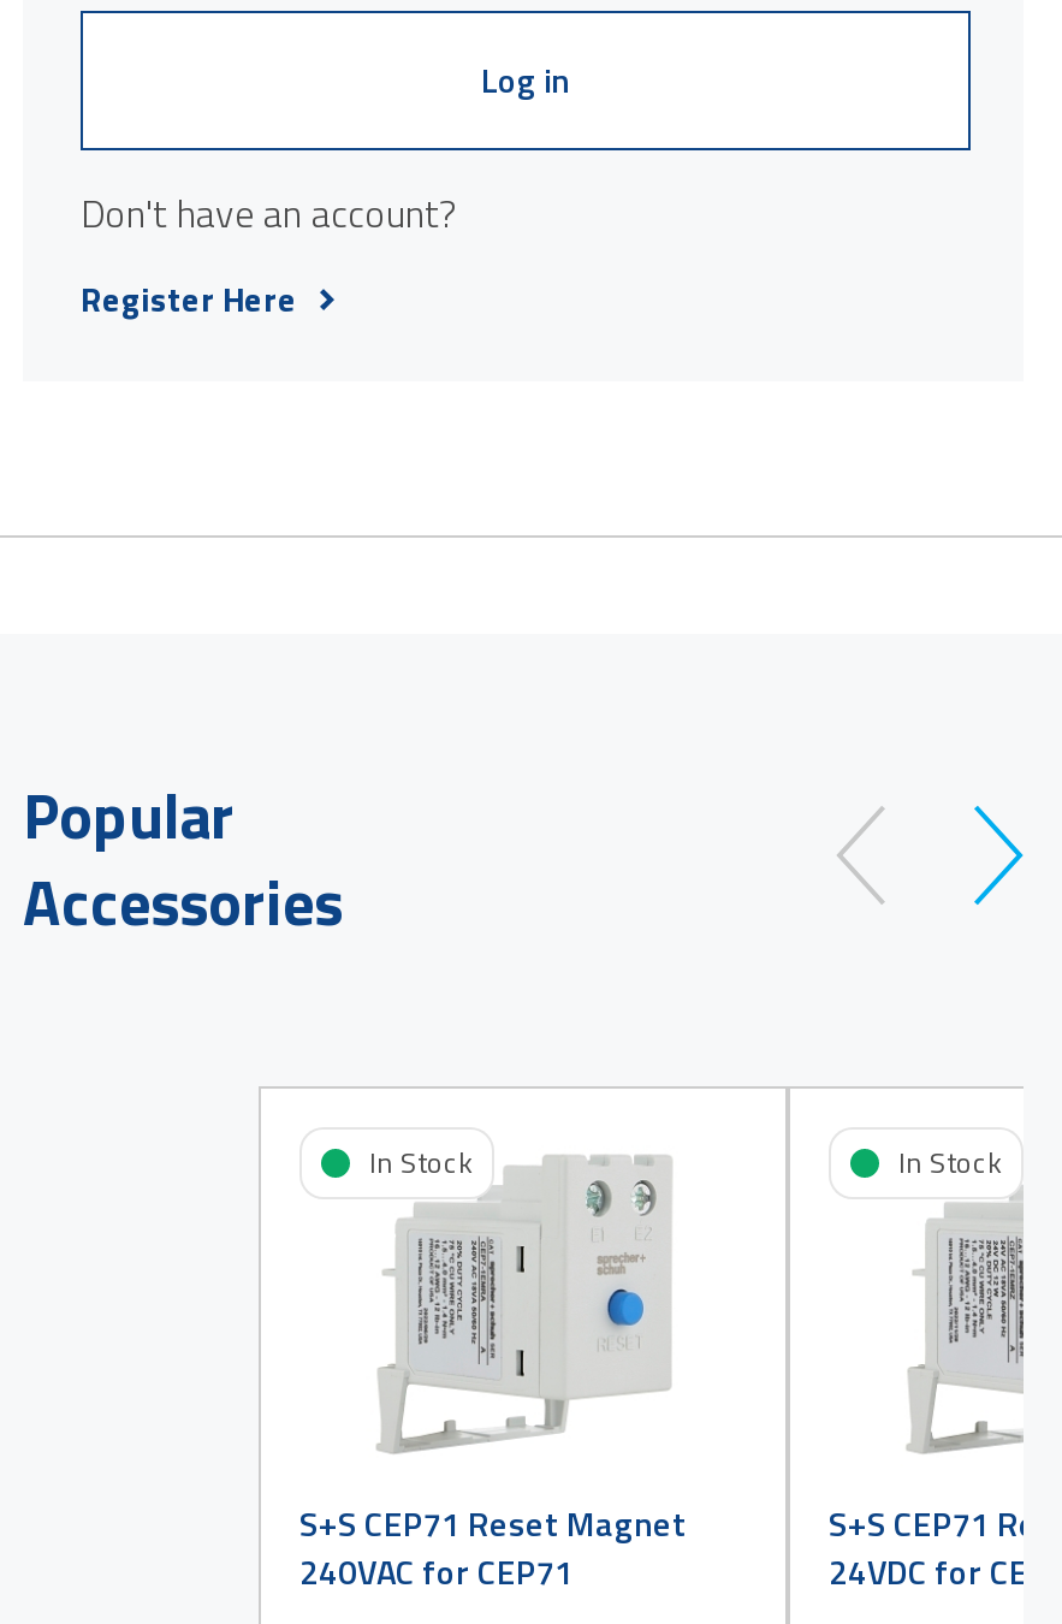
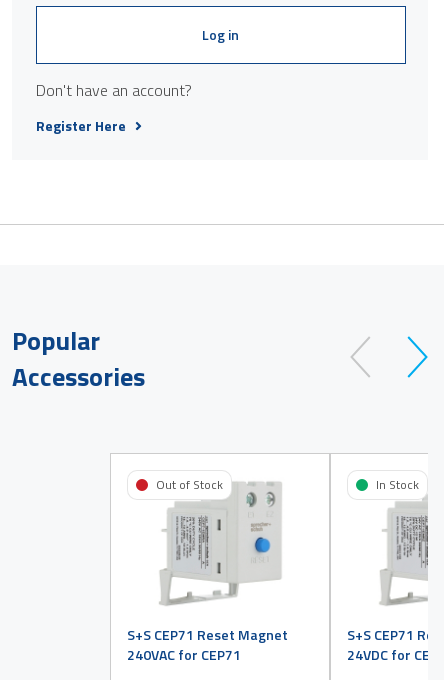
- In Stock
+ Out of Stock
